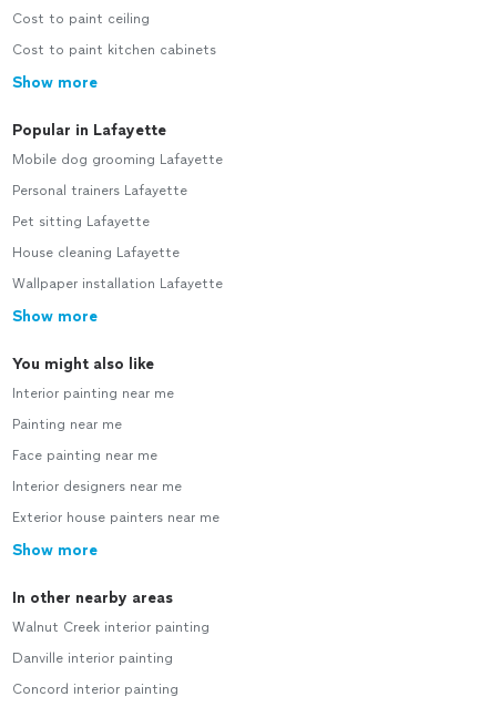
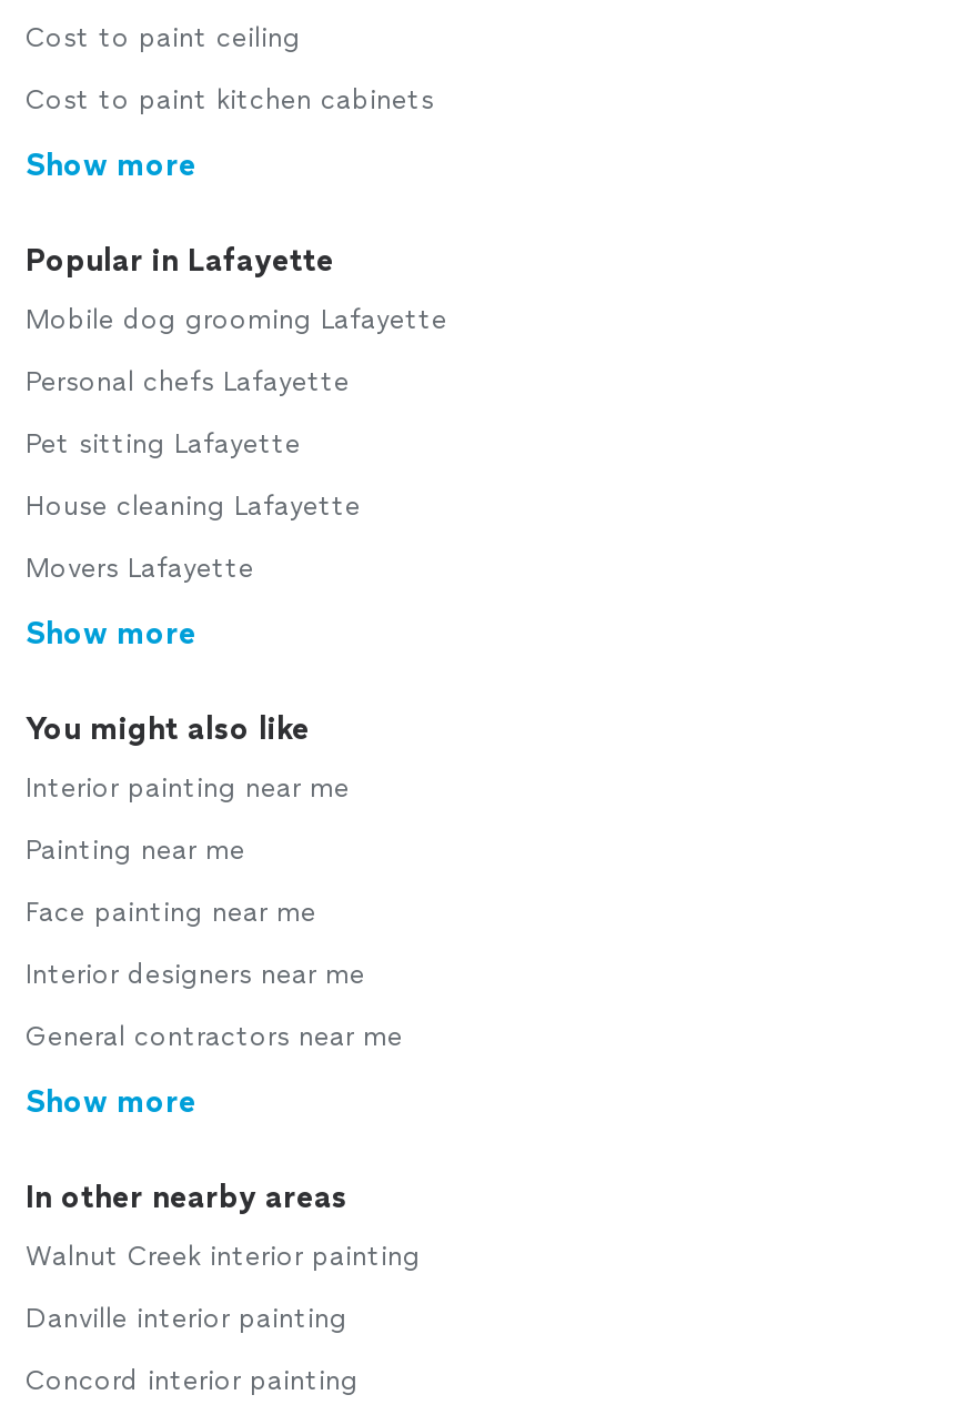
- Personal trainers Lafayette
+ Personal chefs Lafayette

- Wallpaper installation Lafayette
+ Movers Lafayette

- Exterior house painters near me
+ General contractors near me
